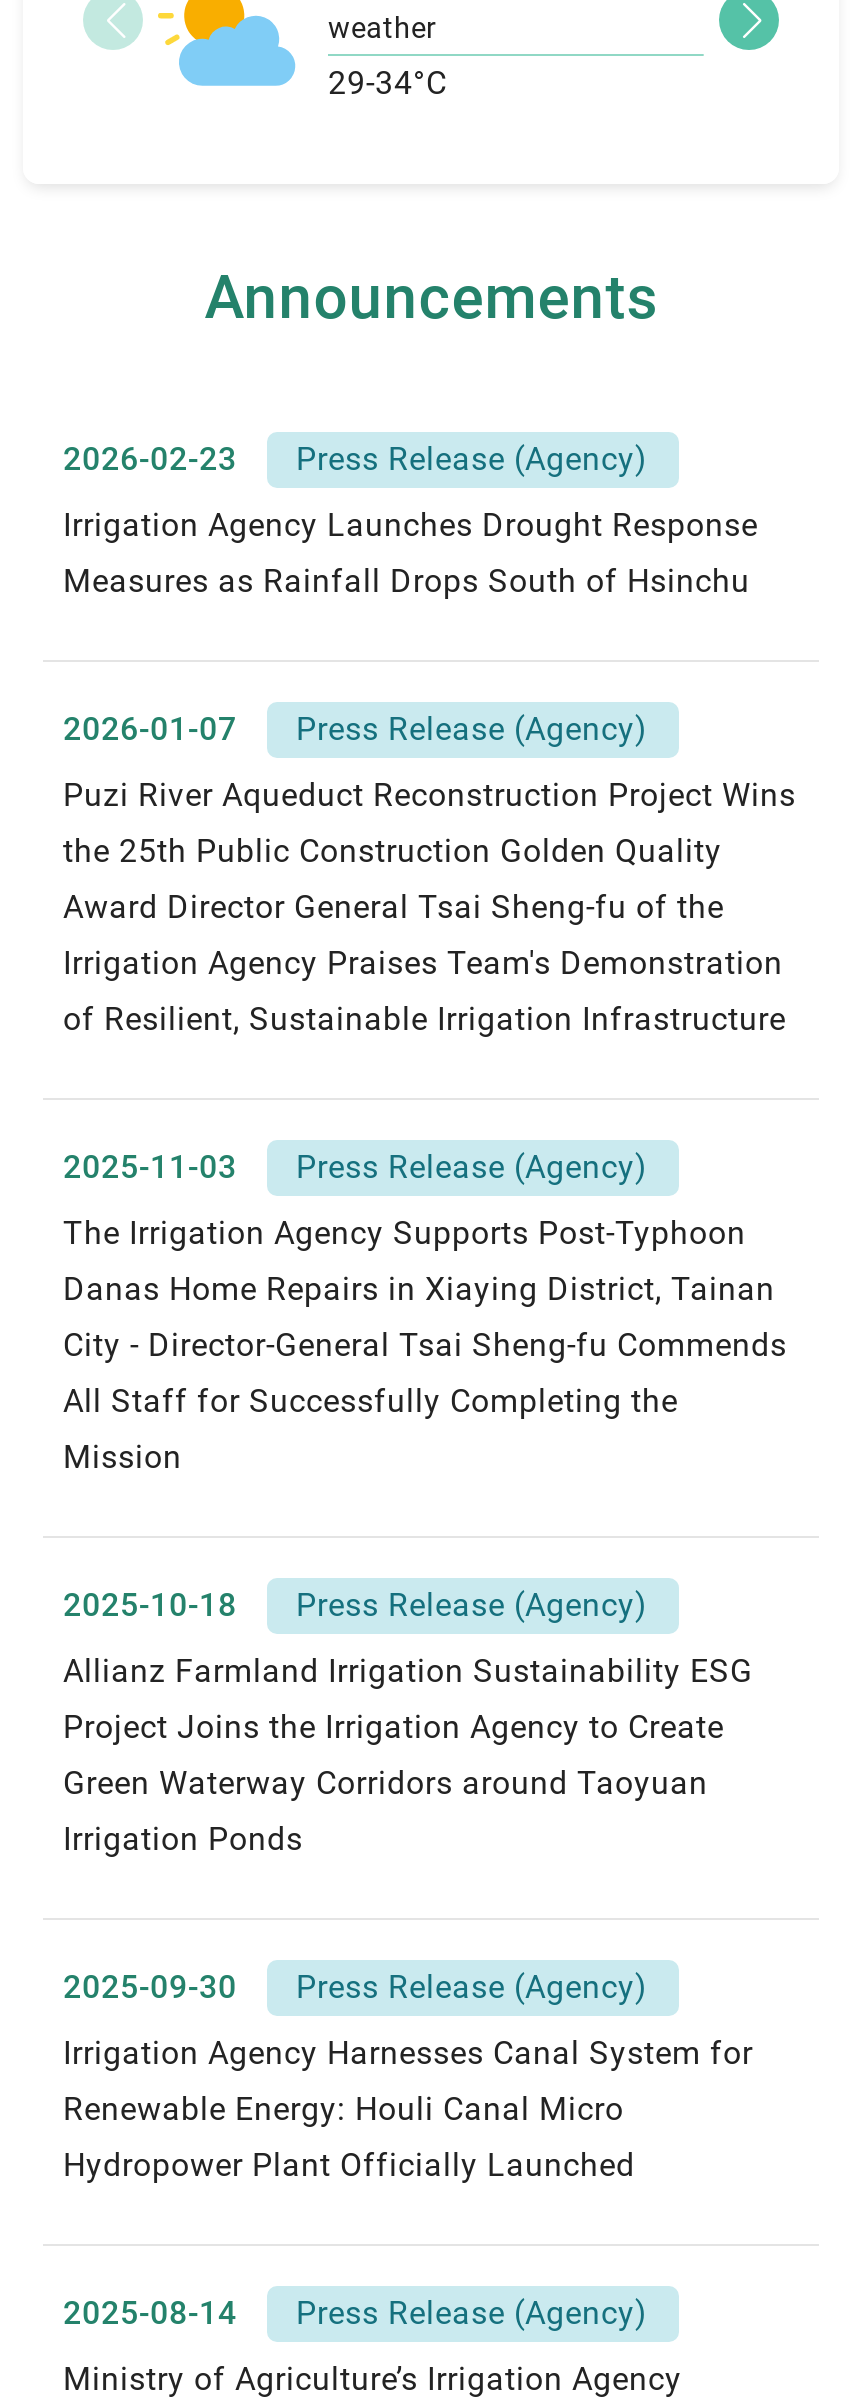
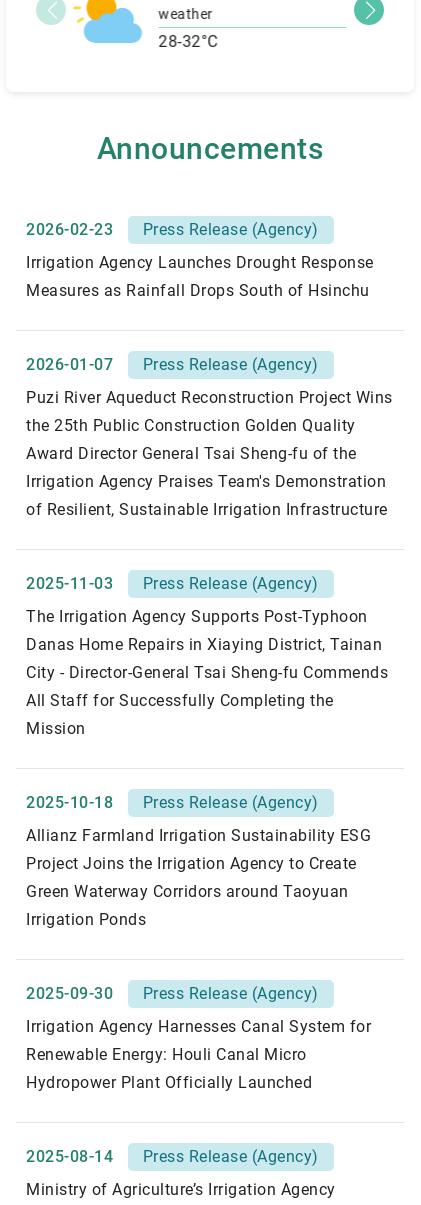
- 29-34°C
+ 28-32°C
